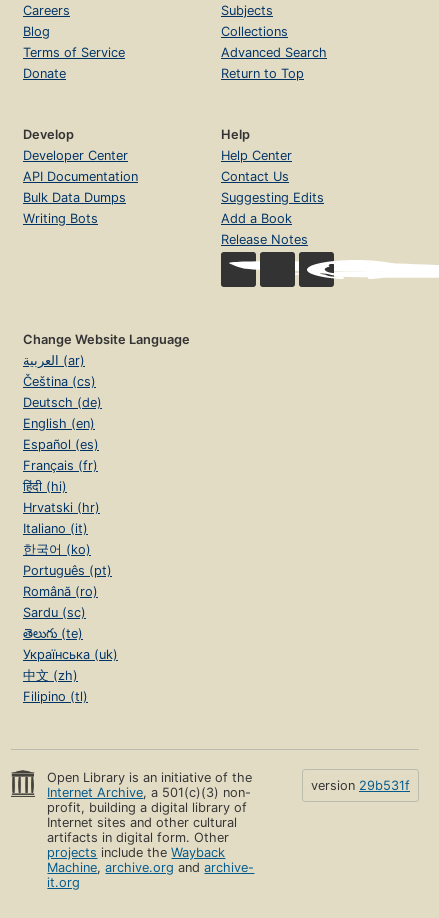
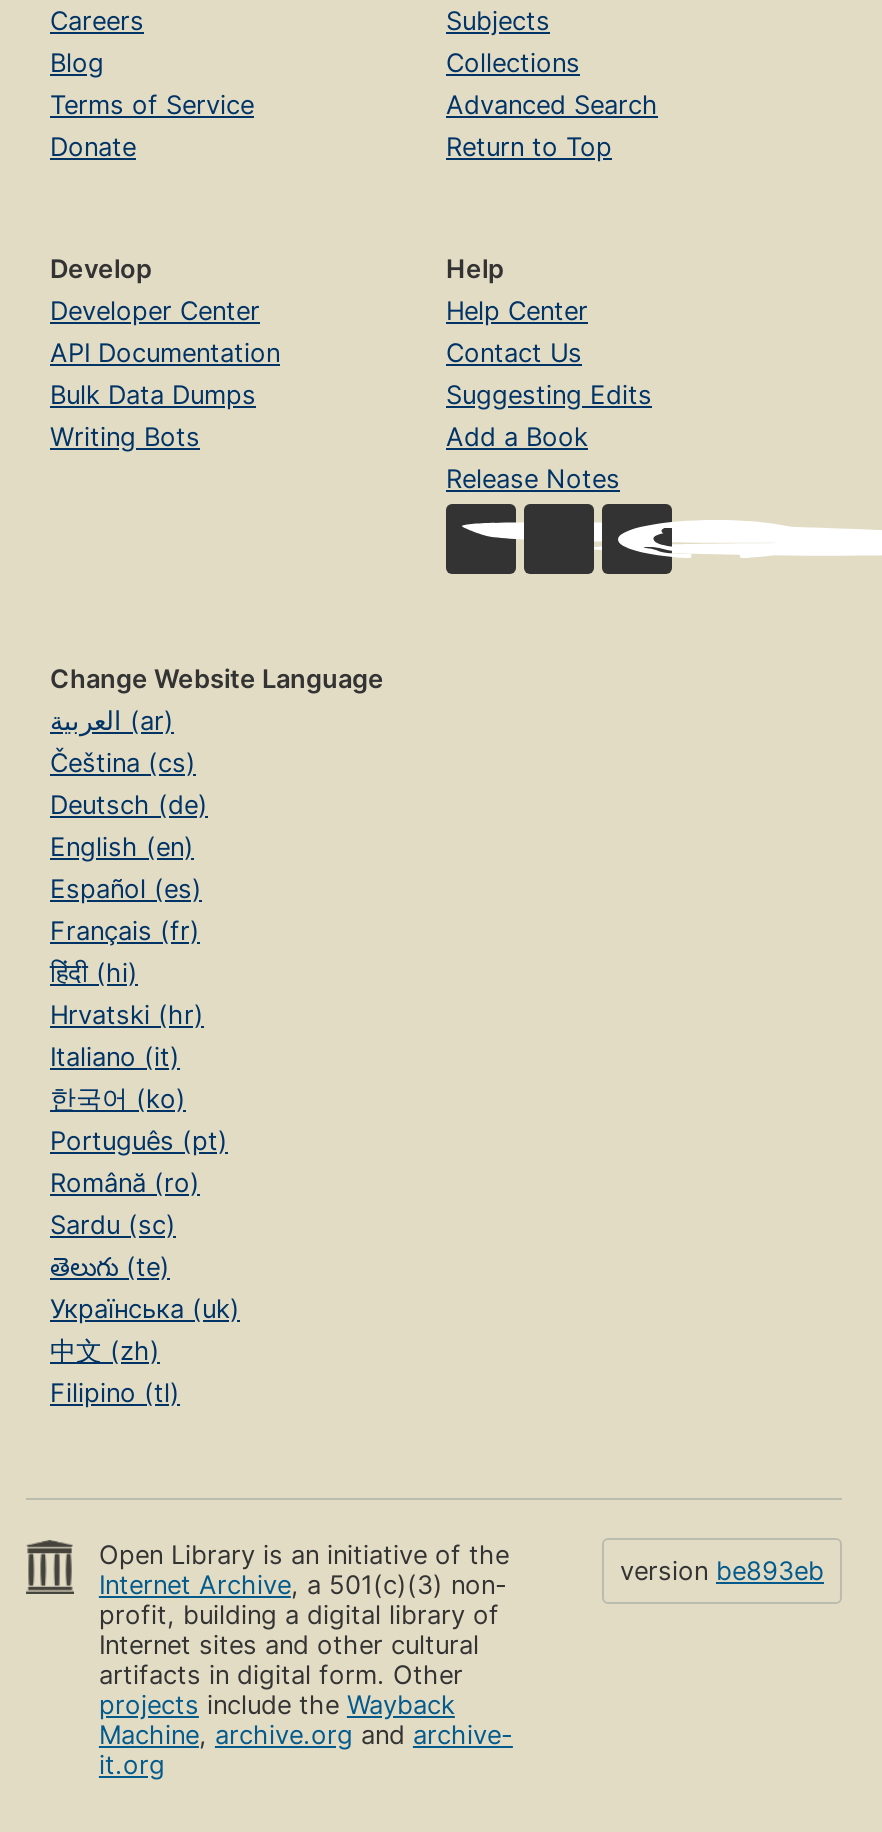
- version 29b531f
+ version be893eb
